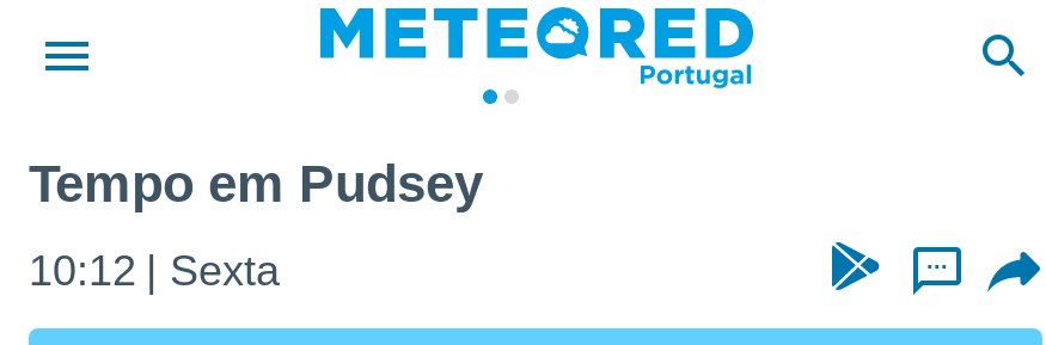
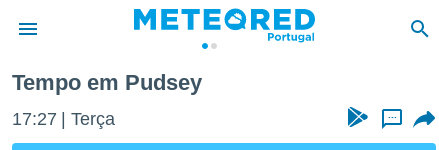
- 10:12 Sexta
+ 17:27 Terça
